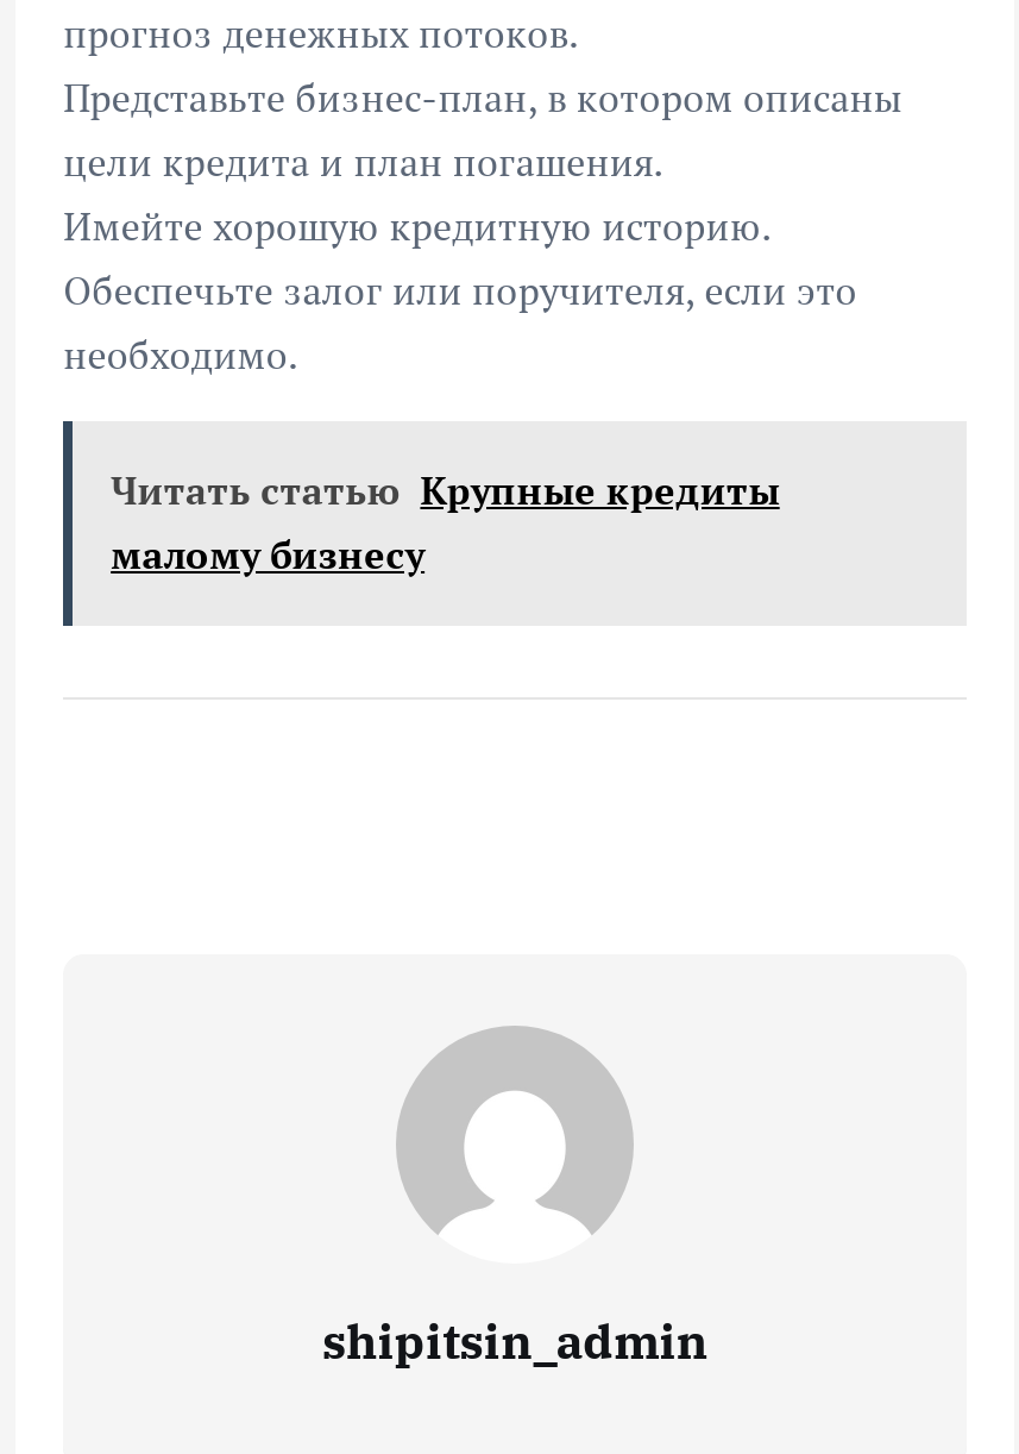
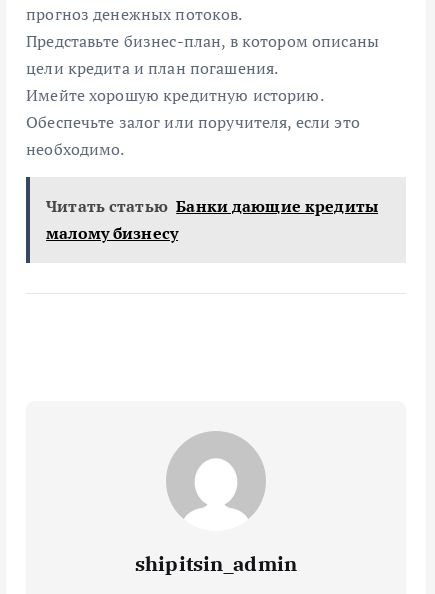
- Читать статью Крупные кредиты
+ Читать статью Банки дающие кредиты
